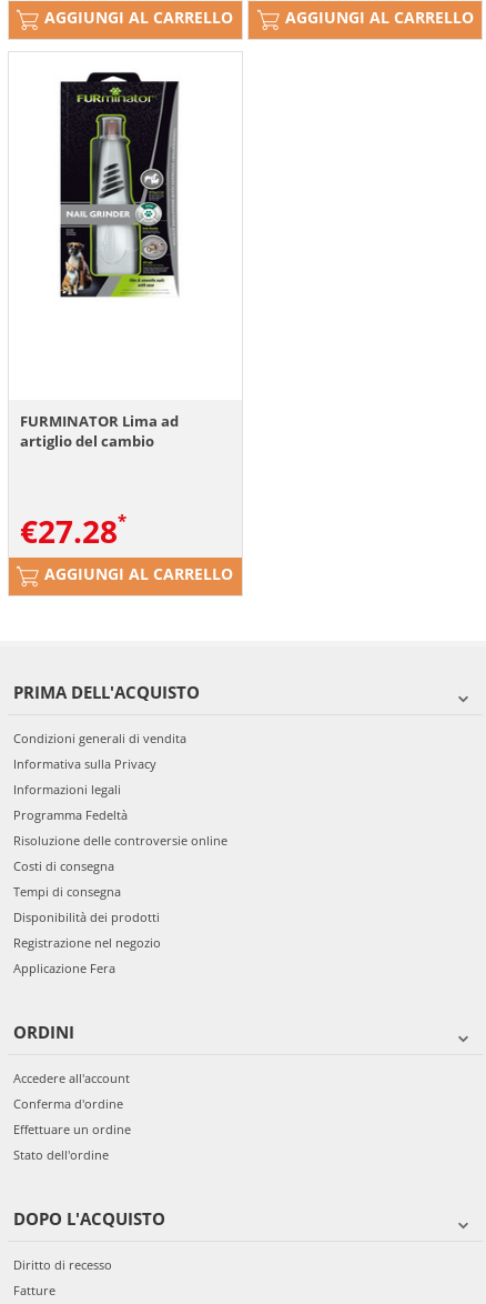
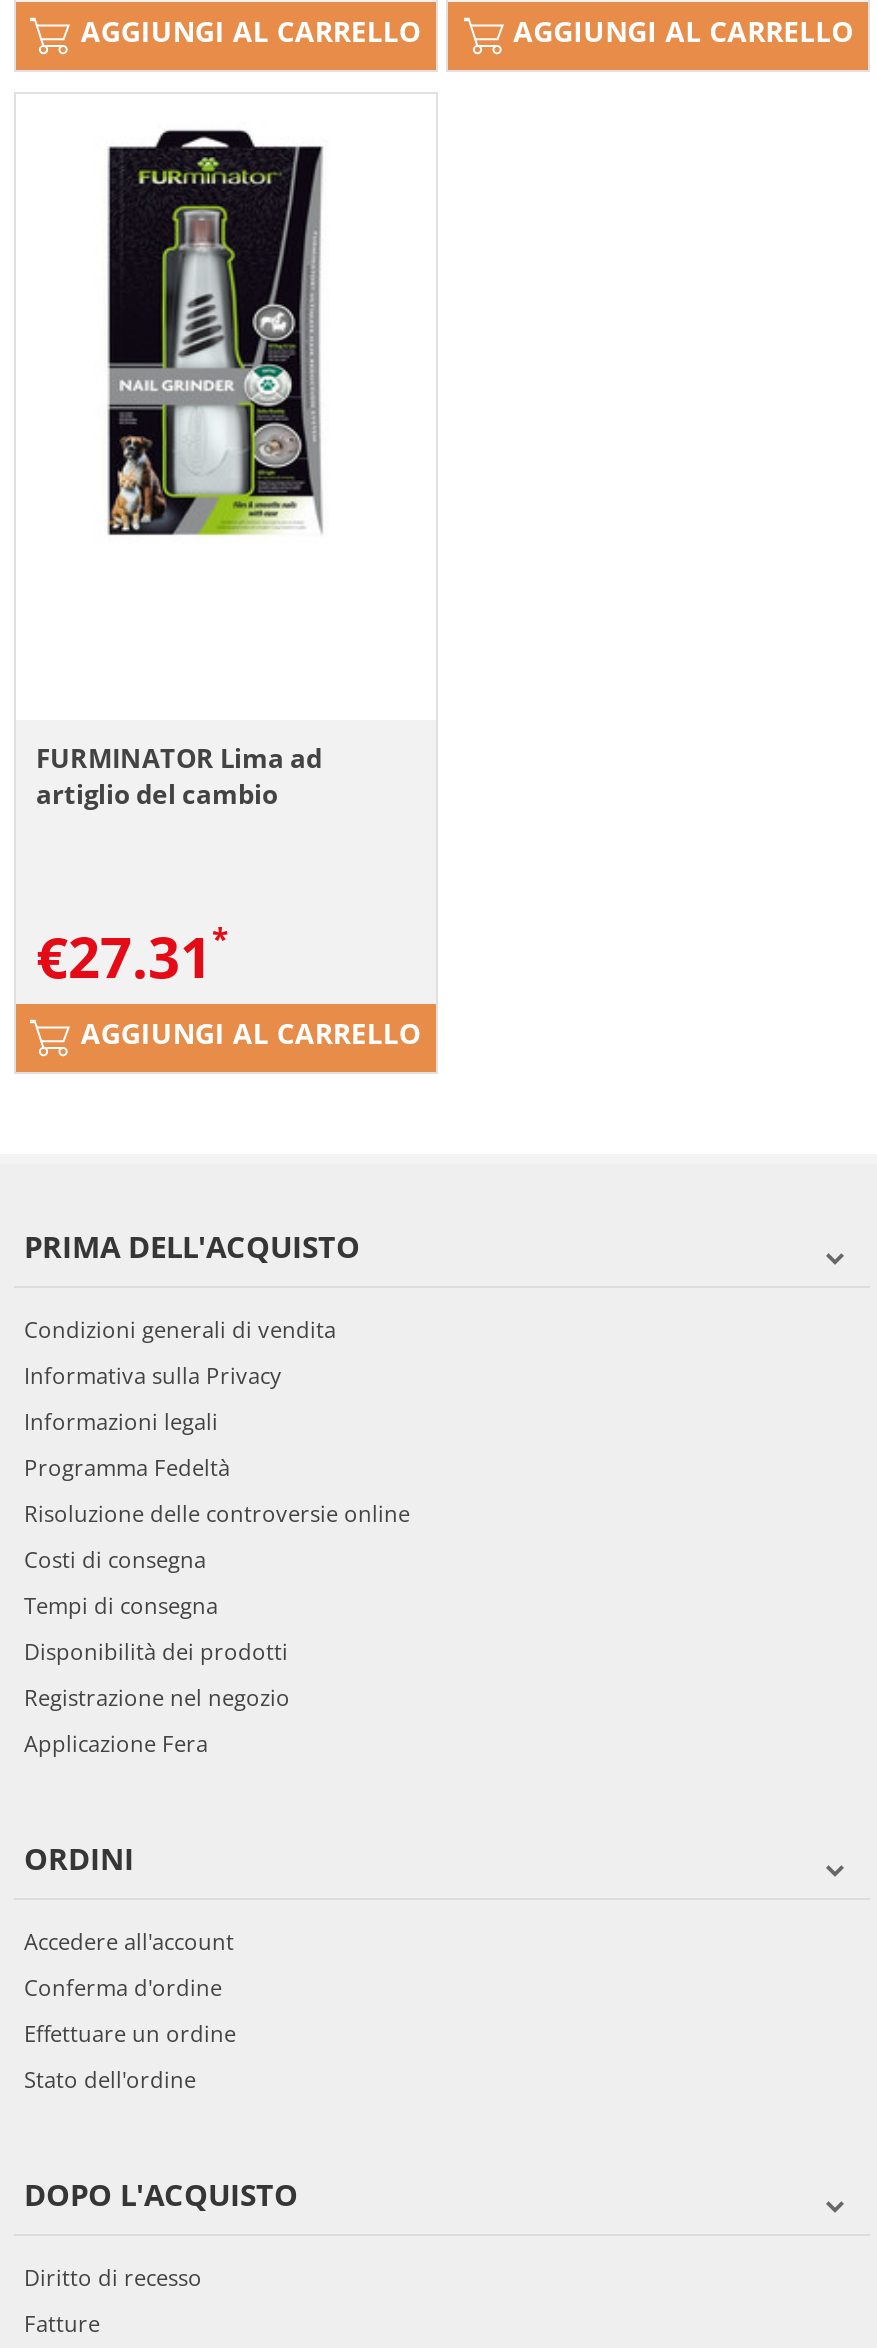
- €27.28
+ €27.31
